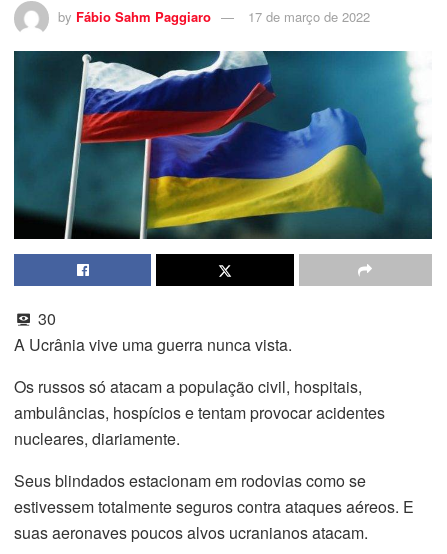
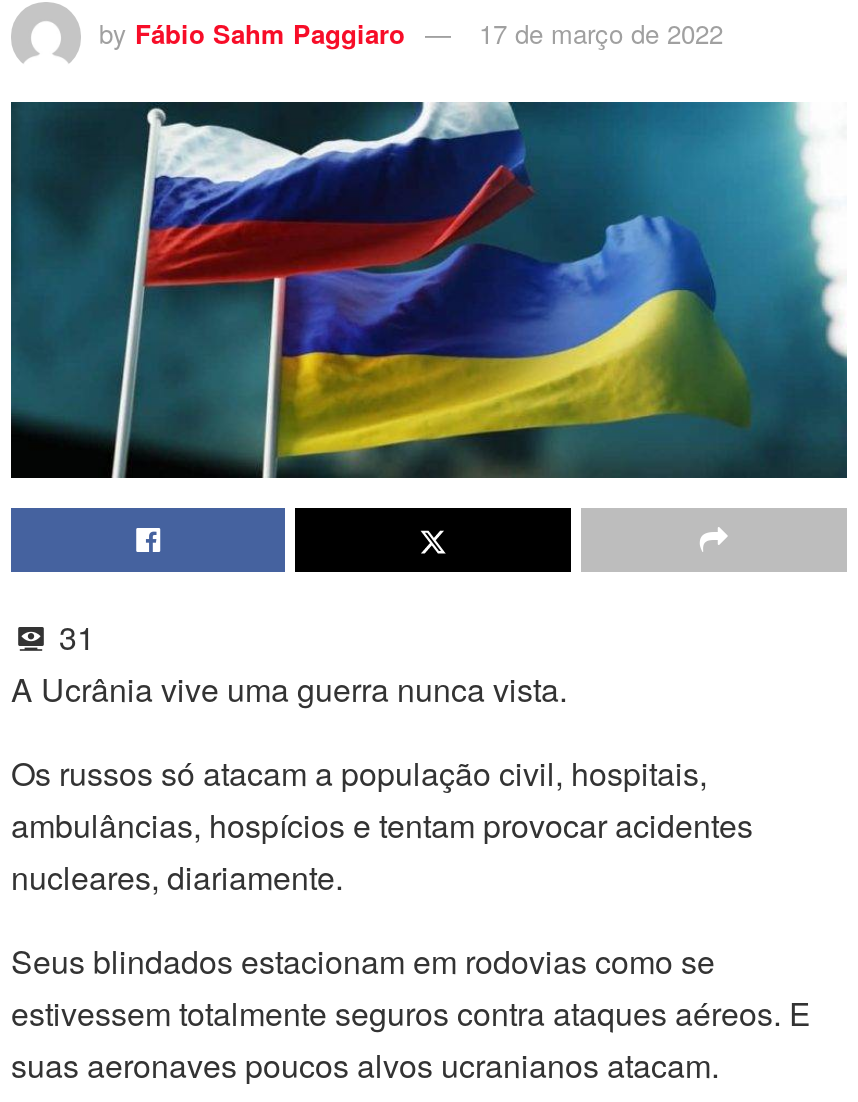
- 30
+ 31
